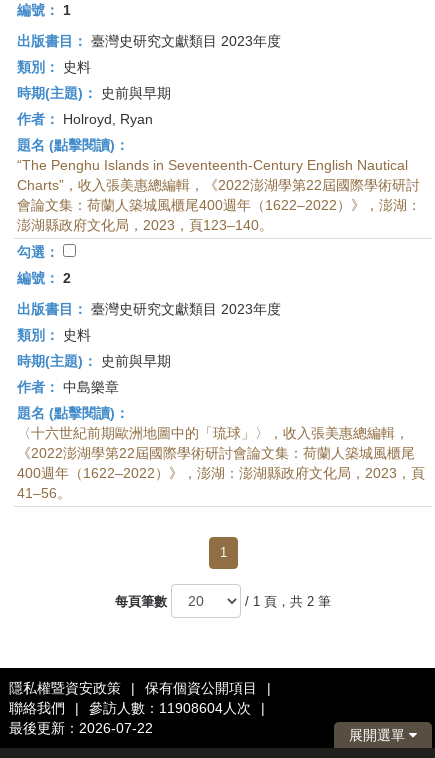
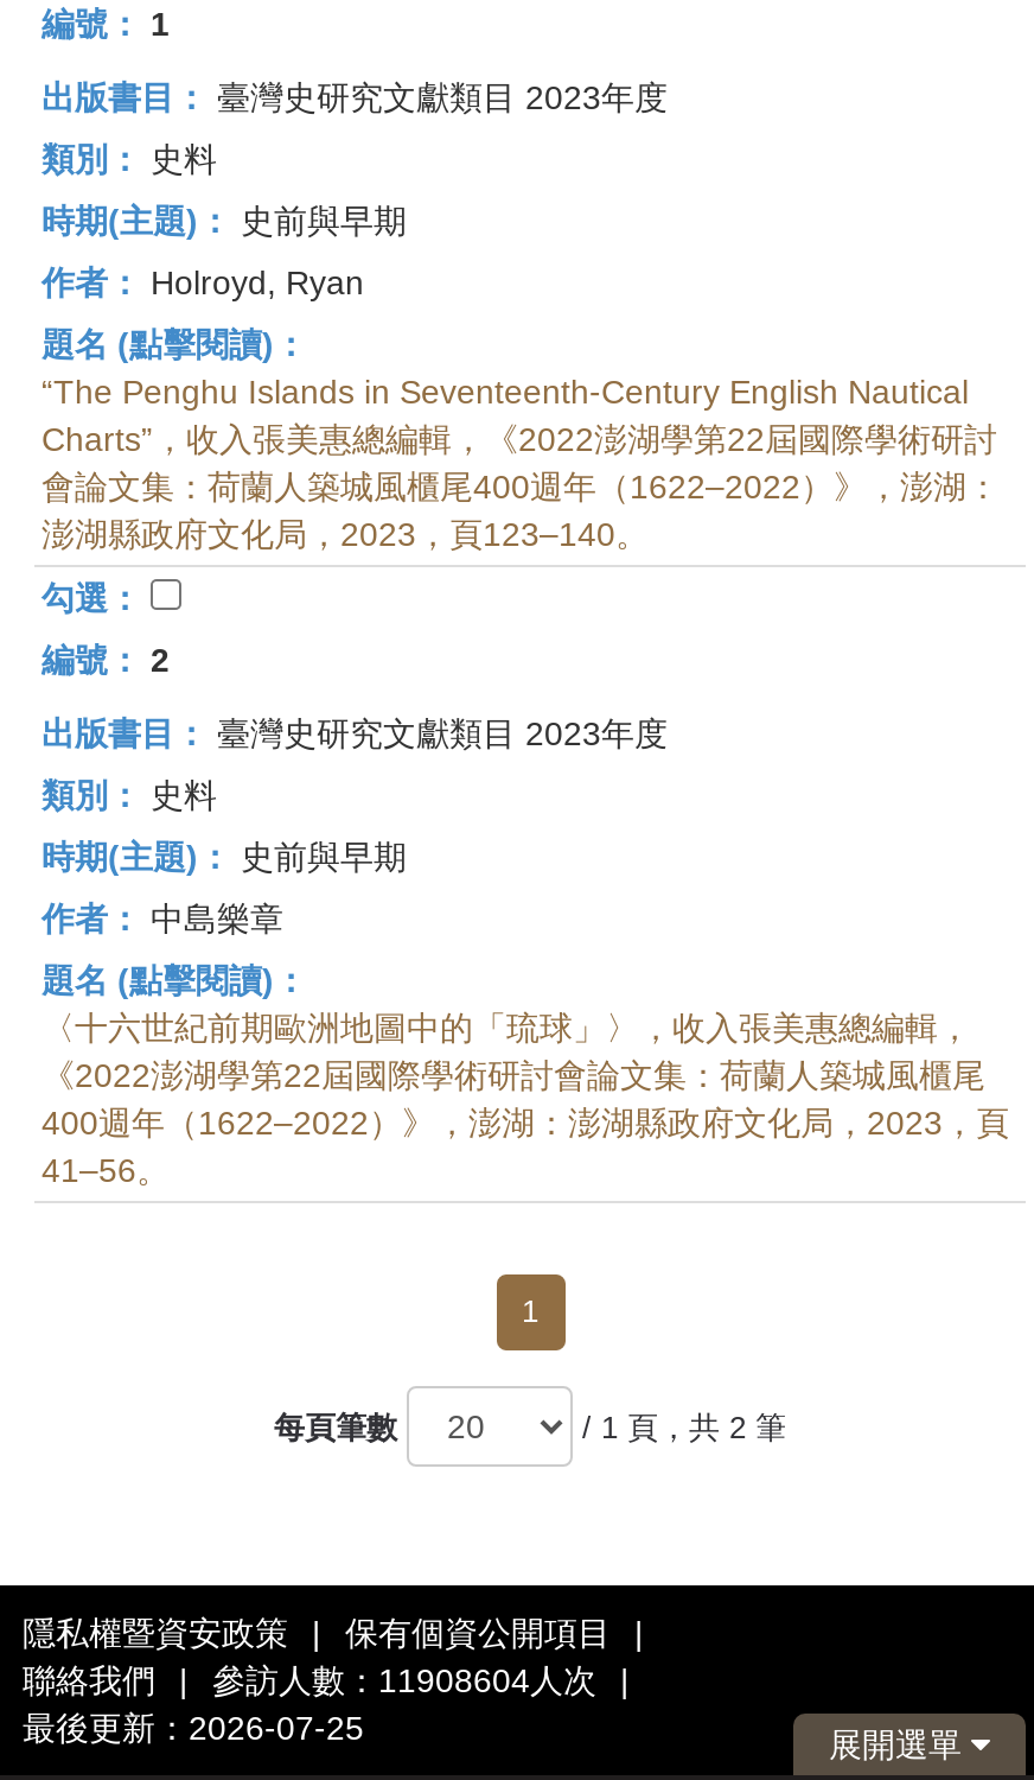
- 最後更新：2026-07-22
+ 最後更新：2026-07-25
